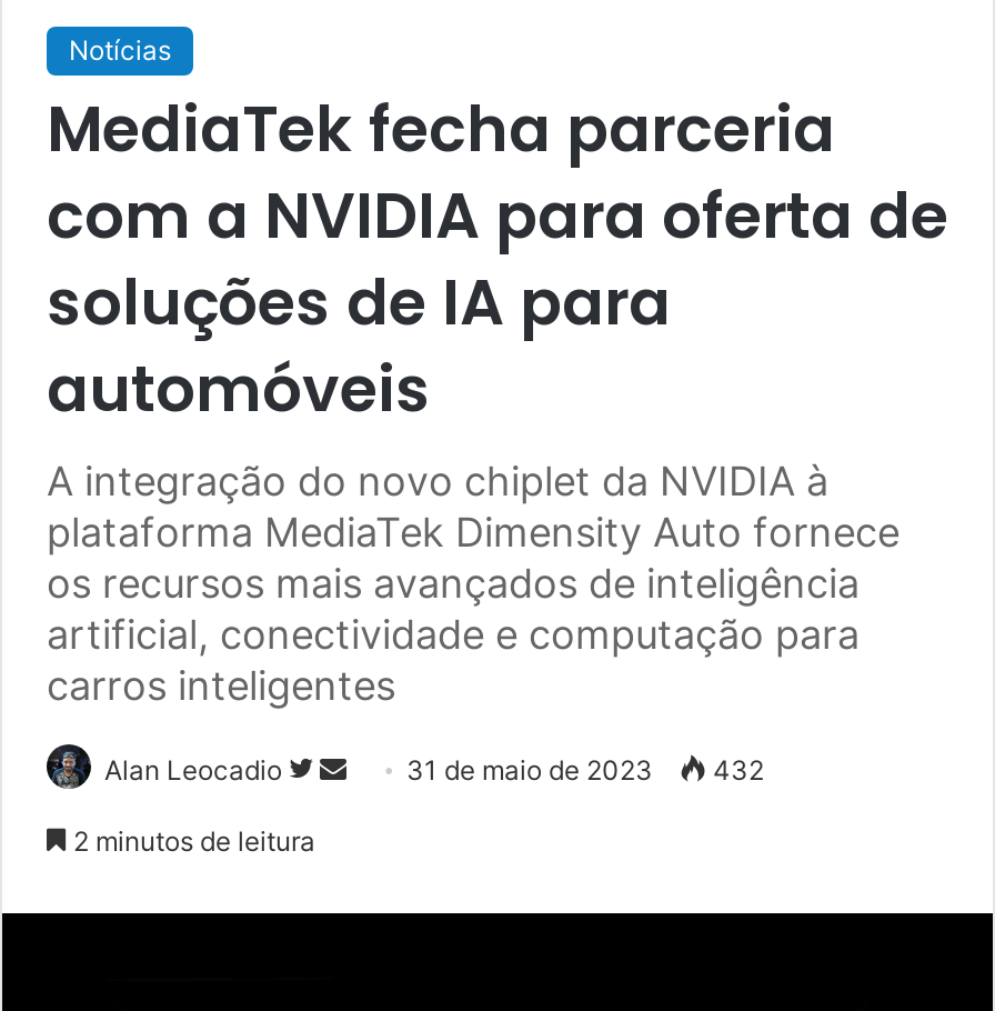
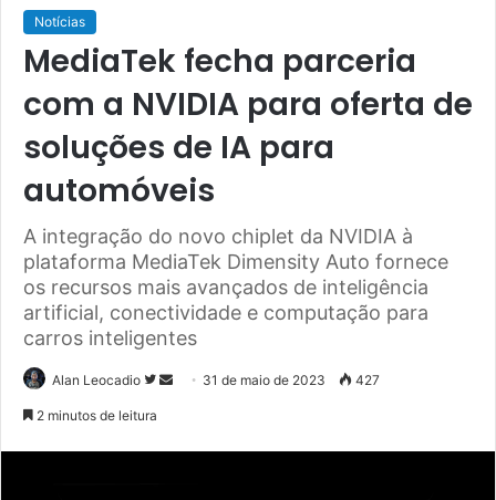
- 432
+ 427
